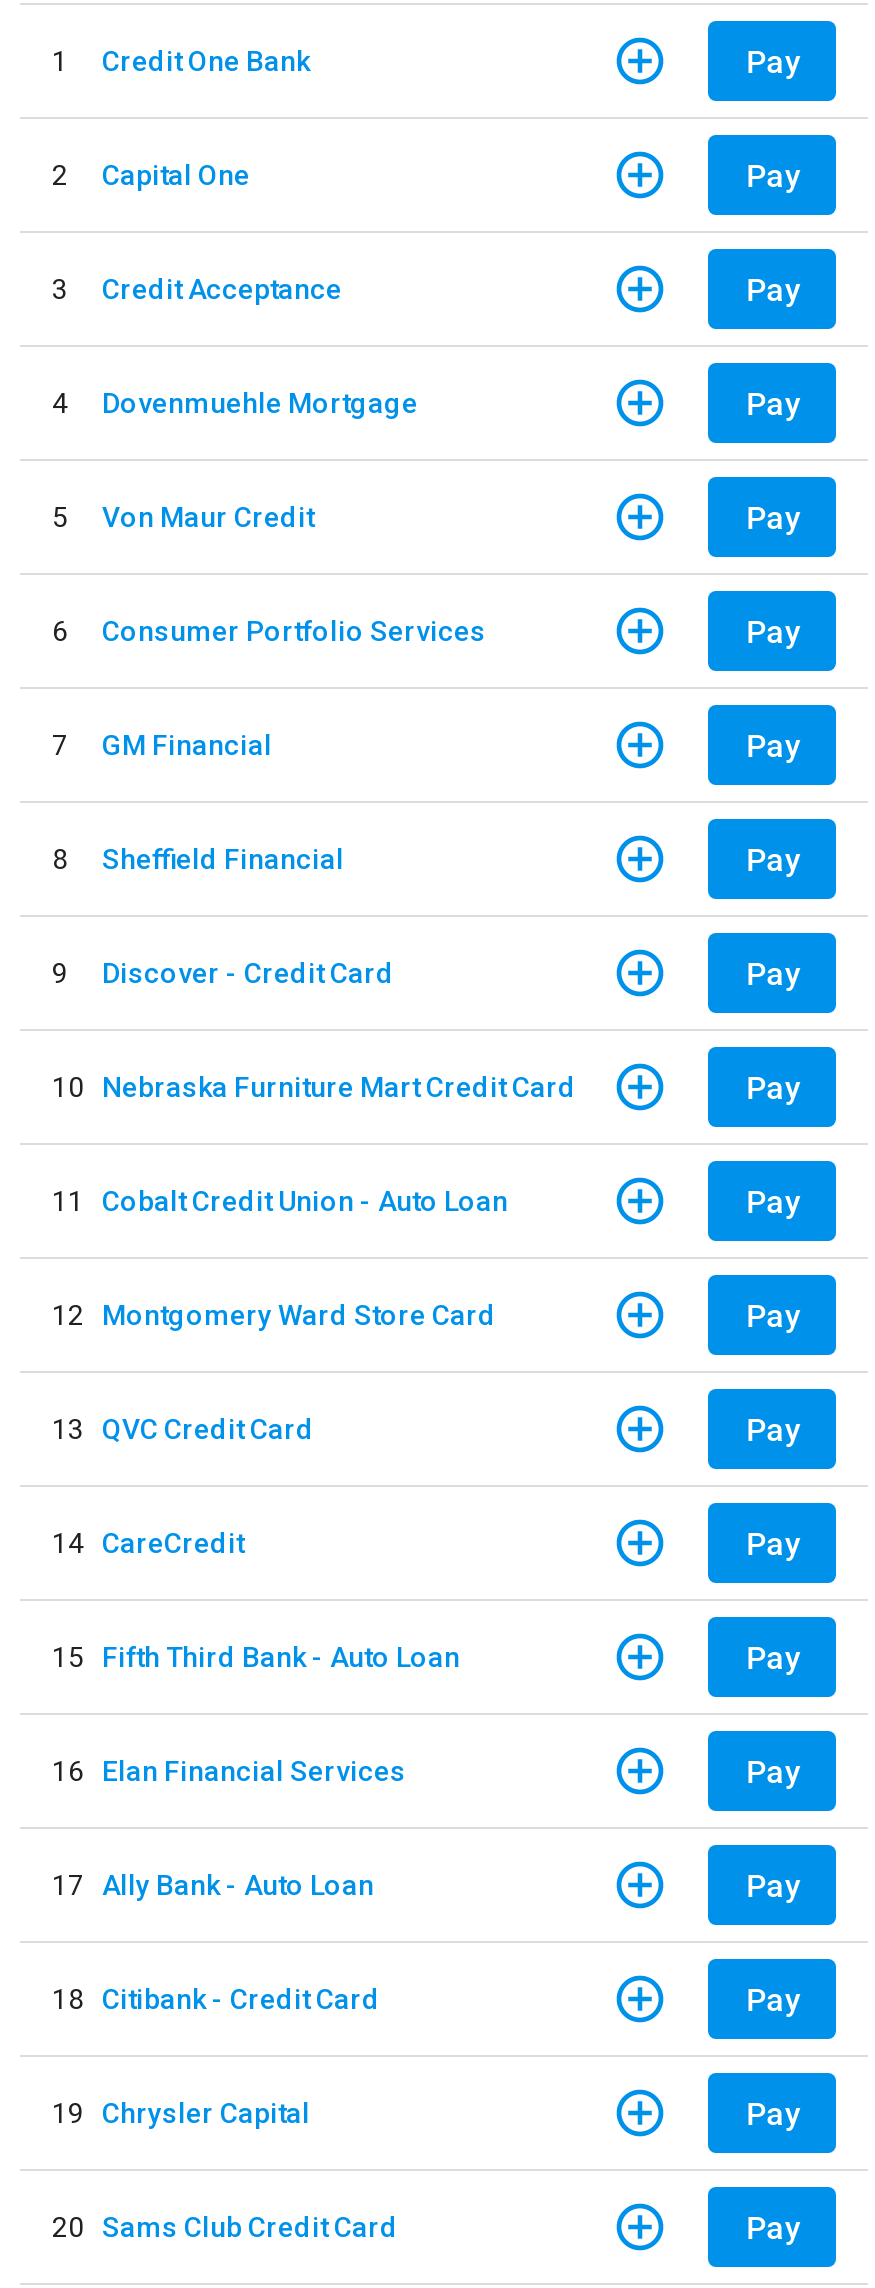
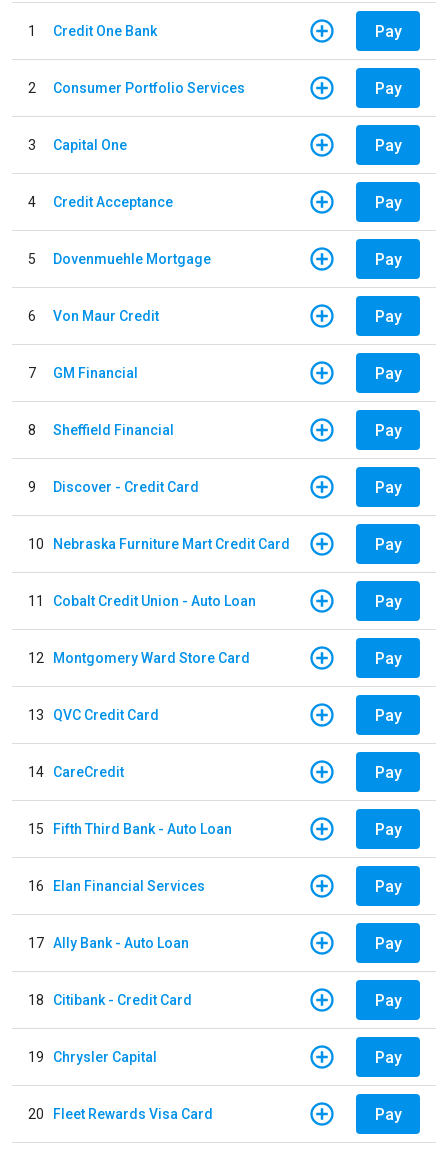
moved down: Capital One

moved down: Credit Acceptance

moved down: Dovenmuehle Mortgage

moved down: Von Maur Credit

moved up: Consumer Portfolio Services

- 20 Sams Club Credit Card
+ 20 Fleet Rewards Visa Card
